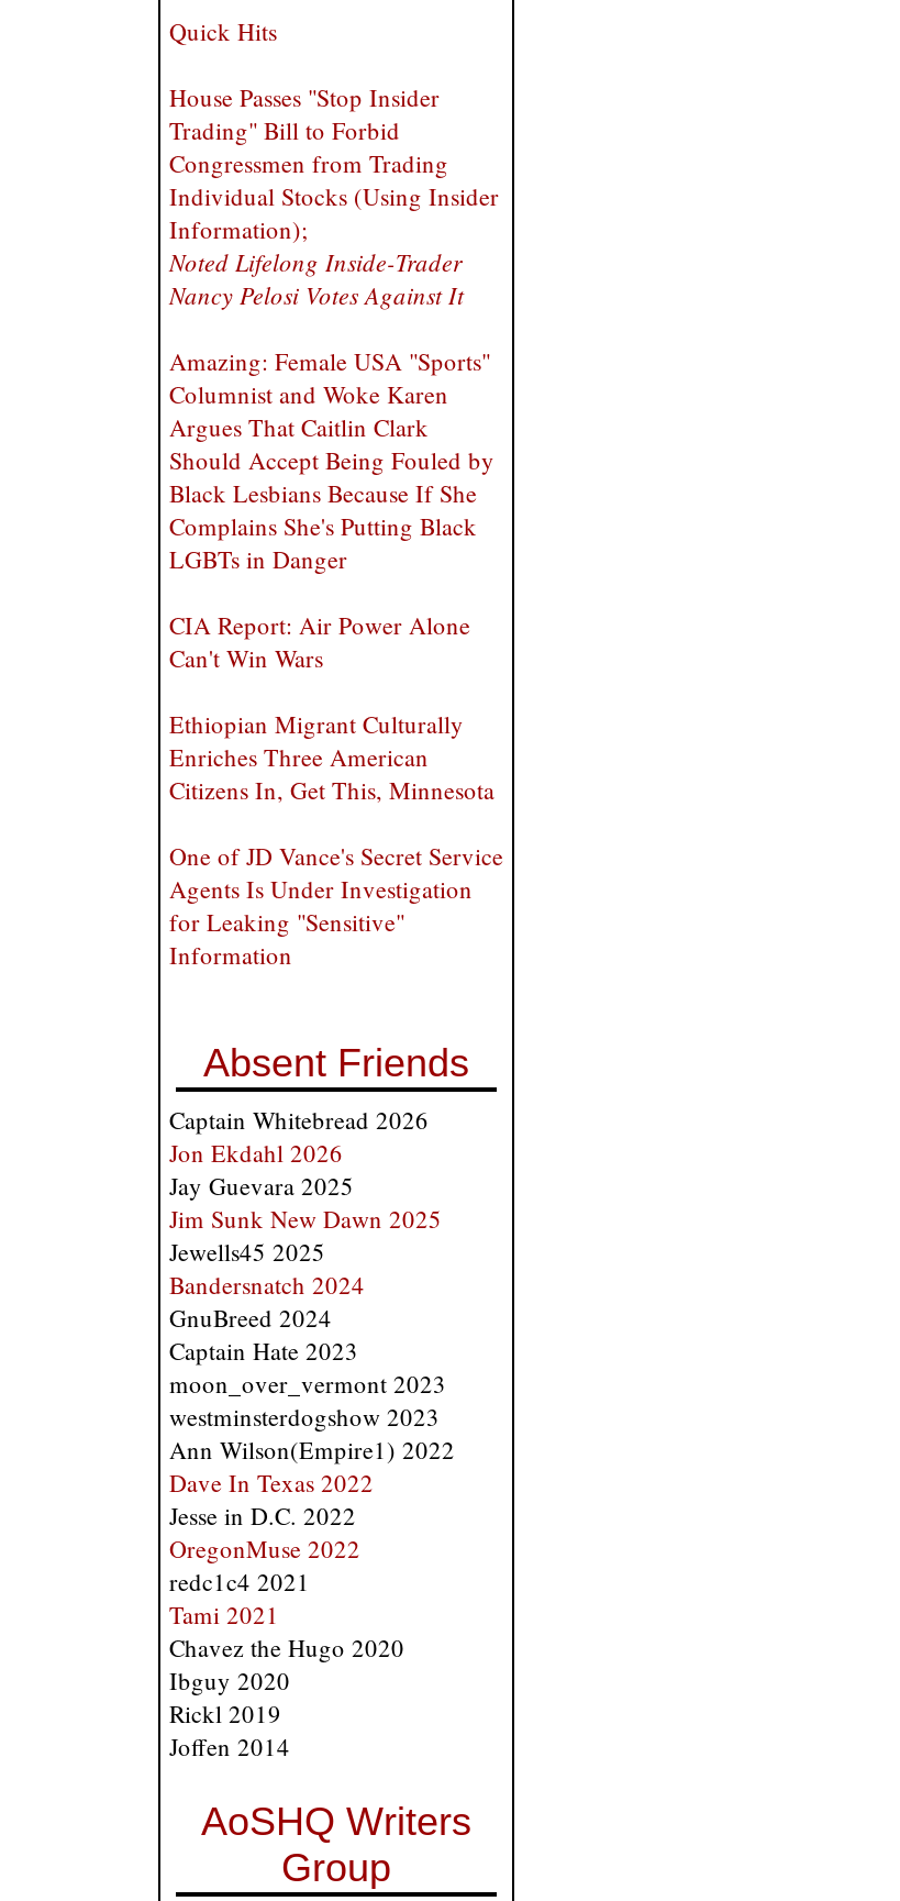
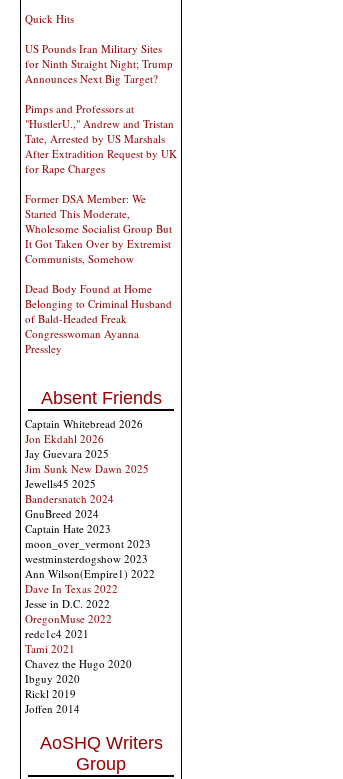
- House Passes "Stop Insider
- Trading" Bill to Forbid
- Congressmen from Trading
- Individual Stocks (Using Insider
- Information);
- Noted Lifelong Inside-Trader
- Nancy Pelosi Votes Against It
- Amazing: Female USA "Sports"
- Columnist and Woke Karen
- Argues That Caitlin Clark
- Should Accept Being Fouled by
- Black Lesbians Because If She
- Complains She's Putting Black
- LGBTs in Danger
- CIA Report: Air Power Alone
- Can't Win Wars
- Ethiopian Migrant Culturally
- Enriches Three American
- Citizens In, Get This, Minnesota
- One of JD Vance's Secret Service
- Agents Is Under Investigation
- for Leaking "Sensitive"
- Information
+ US Pounds Iran Military Sites
+ for Ninth Straight Night; Trump
+ Announces Next Big Target?
+ Pimps and Professors at
+ "HustlerU.," Andrew and Tristan
+ Tate, Arrested by US Marshals
+ After Extradition Request by UK
+ for Rape Charges
+ Former DSA Member: We
+ Started This Moderate,
+ Wholesome Socialist Group But
+ It Got Taken Over by Extremist
+ Communists, Somehow
+ Dead Body Found at Home
+ Belonging to Criminal Husband
+ of Bald-Headed Freak
+ Congresswoman Ayanna
+ Pressley
